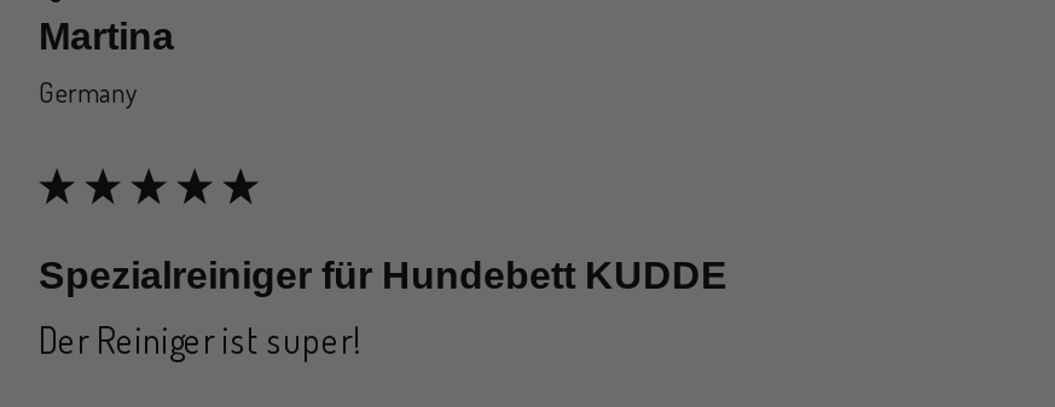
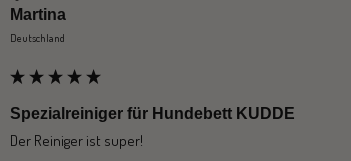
- Germany
+ Deutschland
